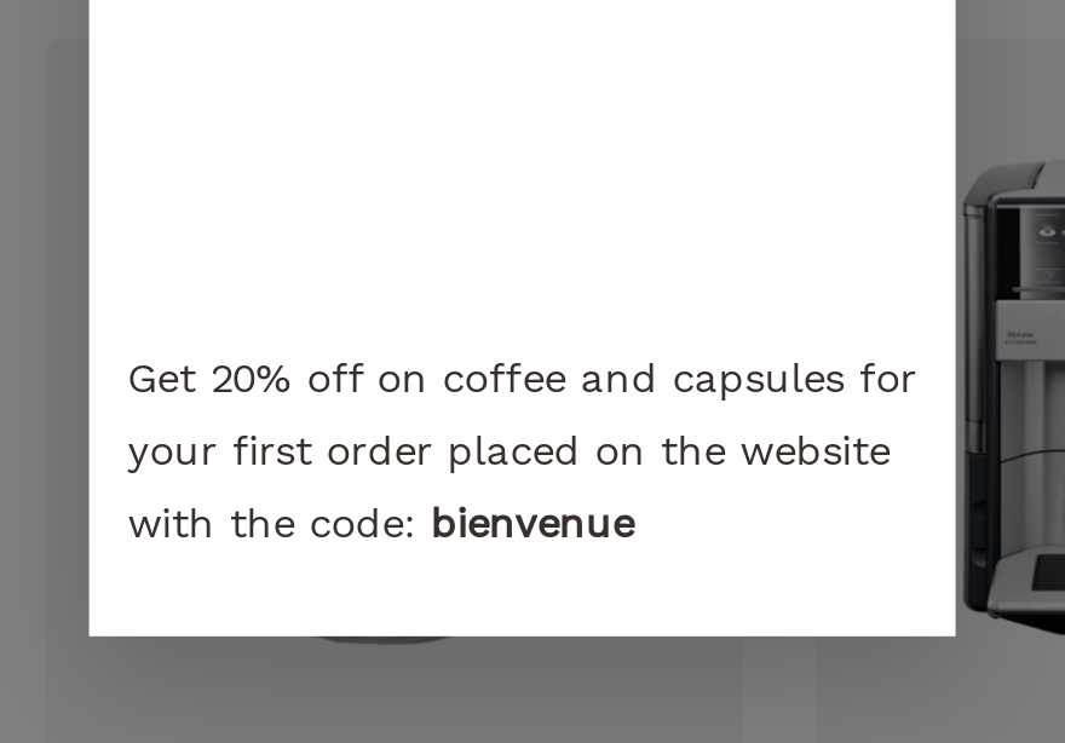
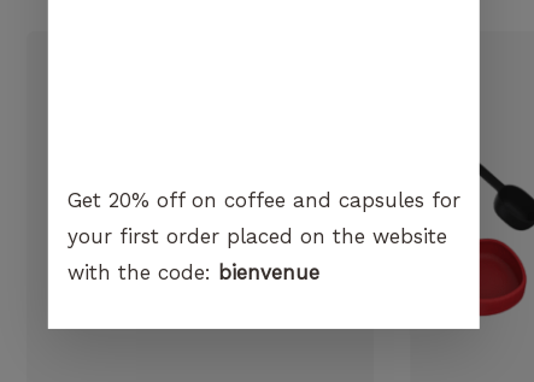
- [image]
+ [image]
